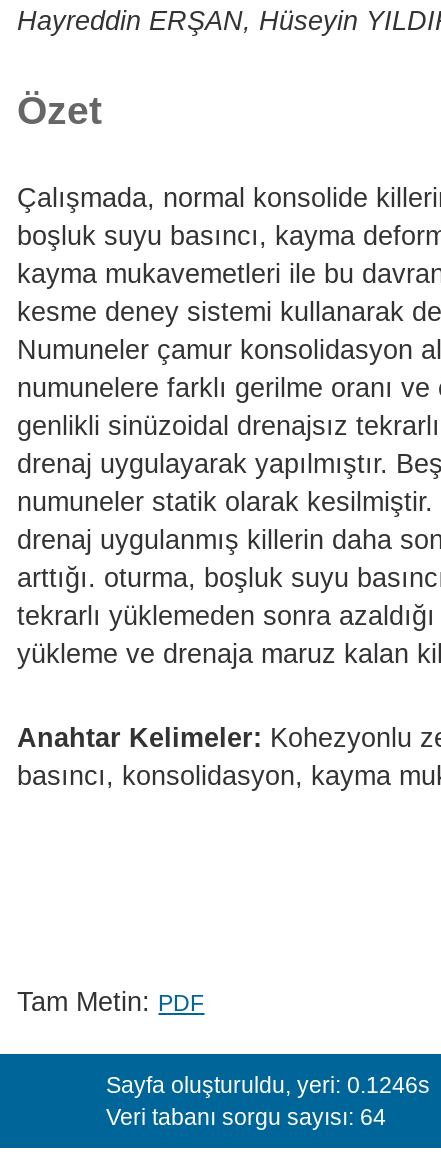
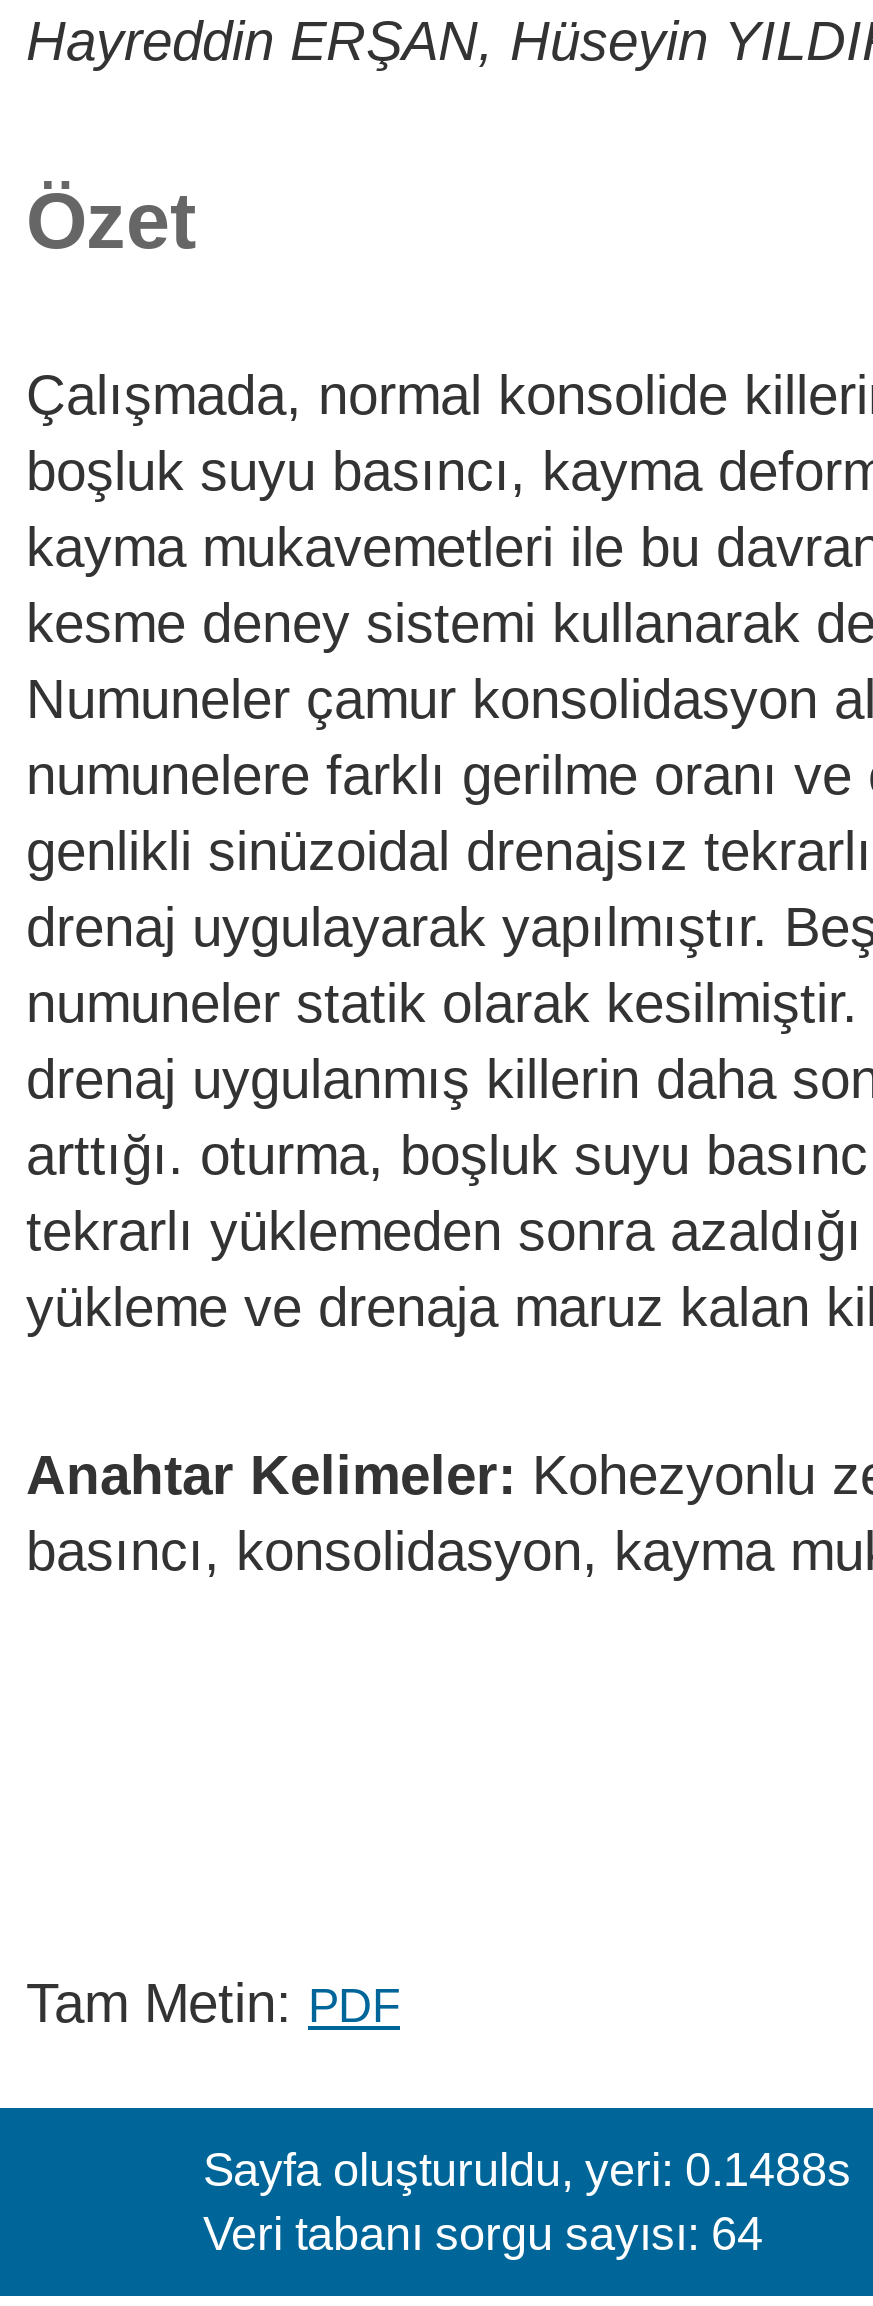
- Sayfa oluşturuldu, yeri: 0.1246s
+ Sayfa oluşturuldu, yeri: 0.1488s
